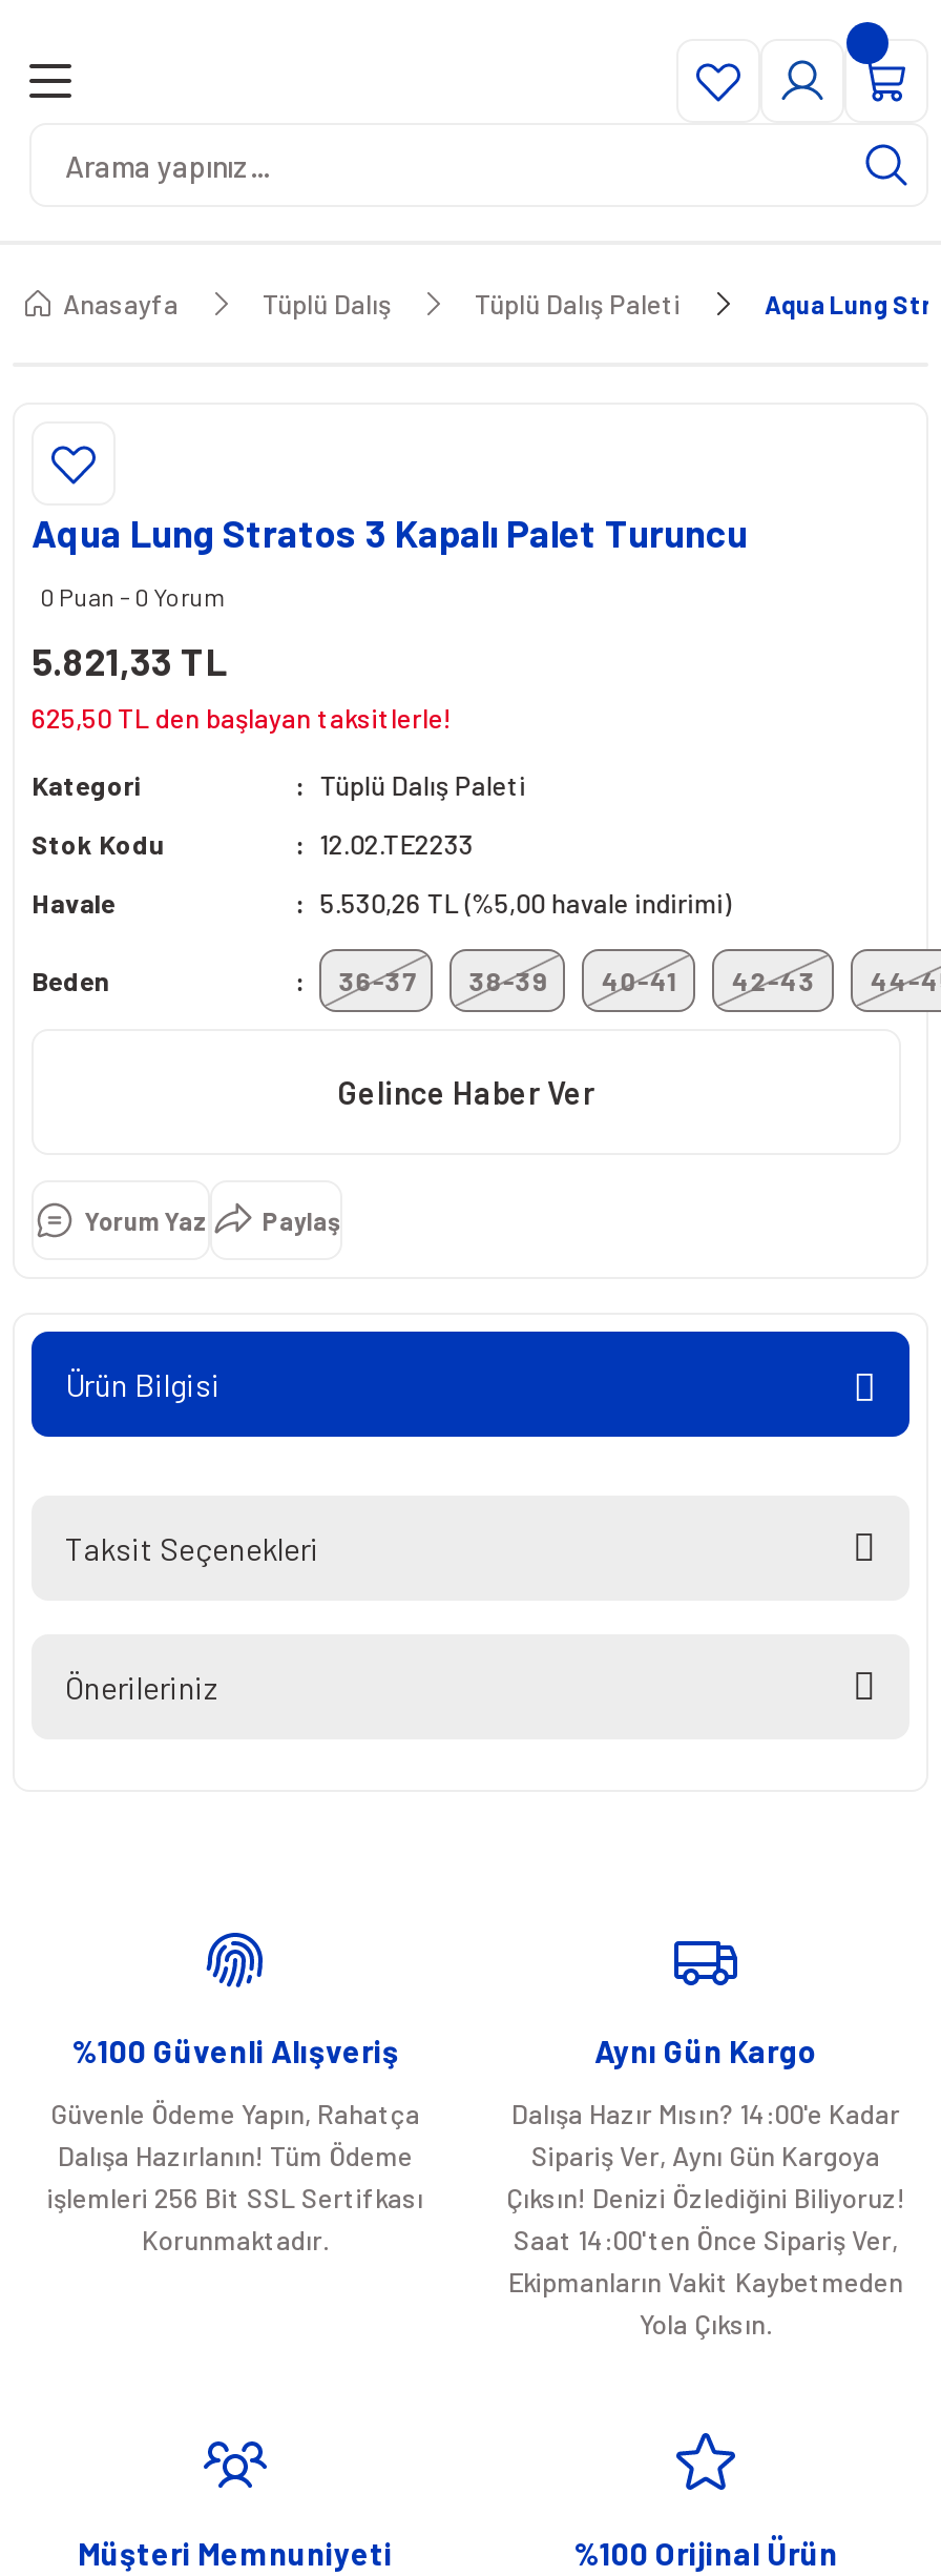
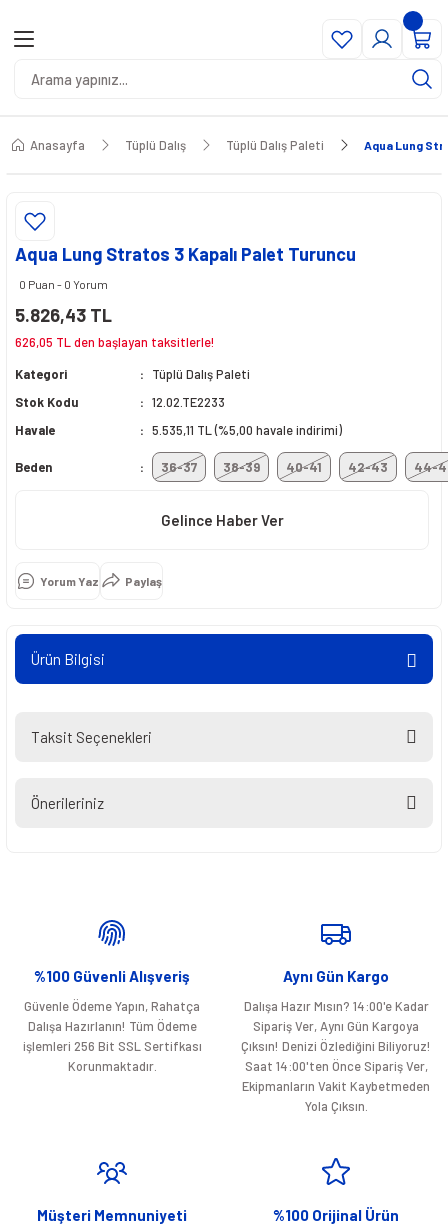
- 5.821,33 TL
+ 5.826,43 TL

- 625,50 TL den başlayan taksitlerle!
+ 626,05 TL den başlayan taksitlerle!

- 5.530,26 TL (%5,00 havale indirimi)
+ 5.535,11 TL (%5,00 havale indirimi)
